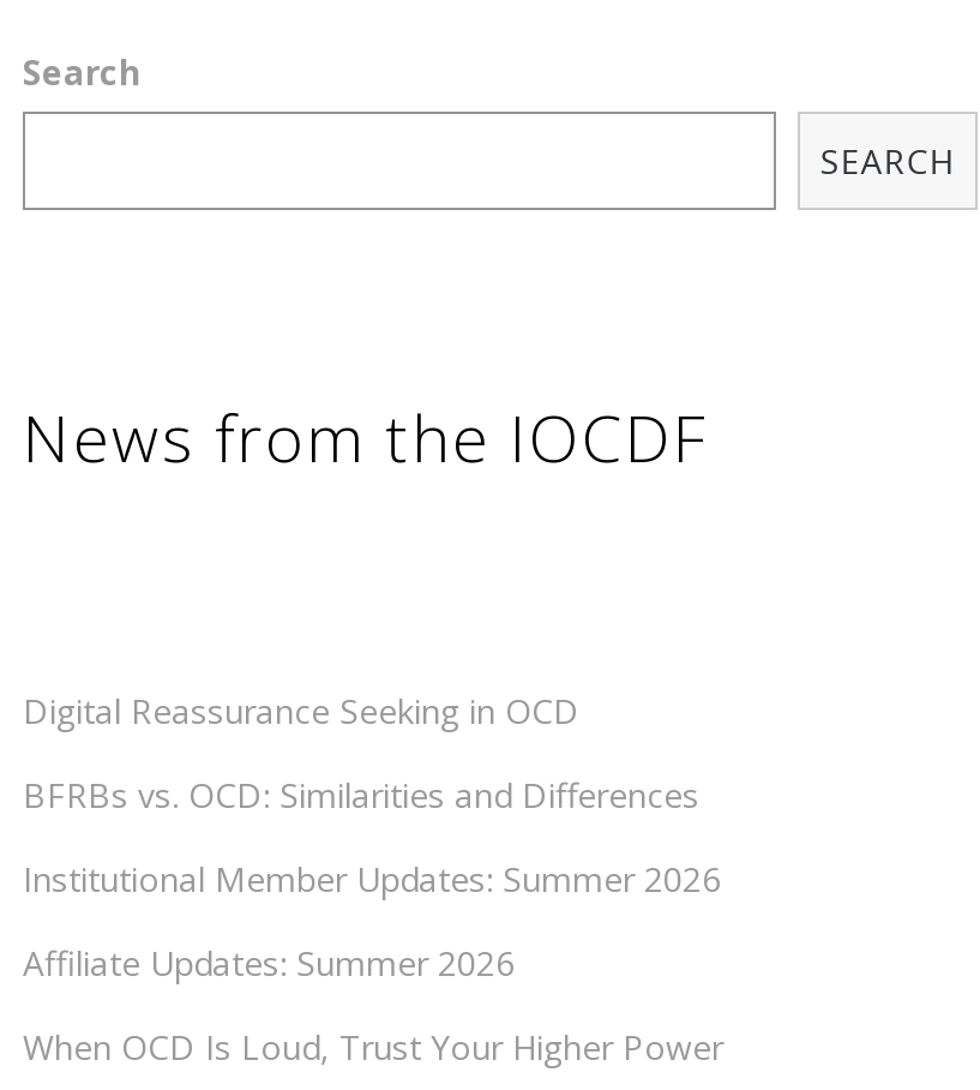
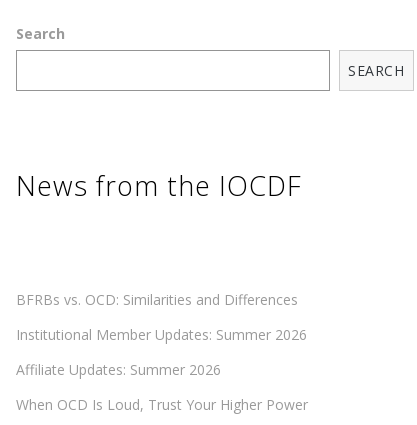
- Digital Reassurance Seeking in OCD
